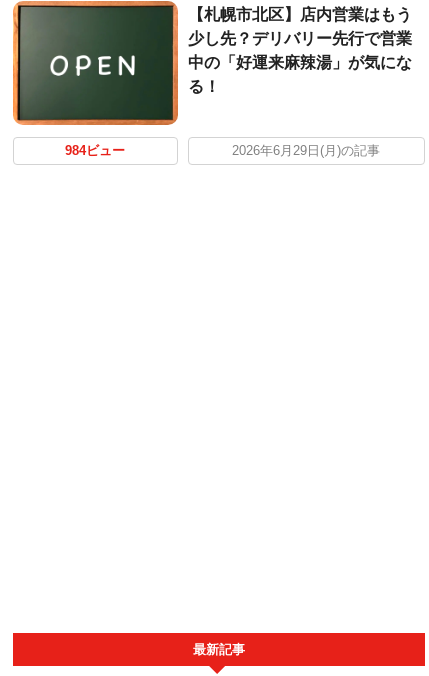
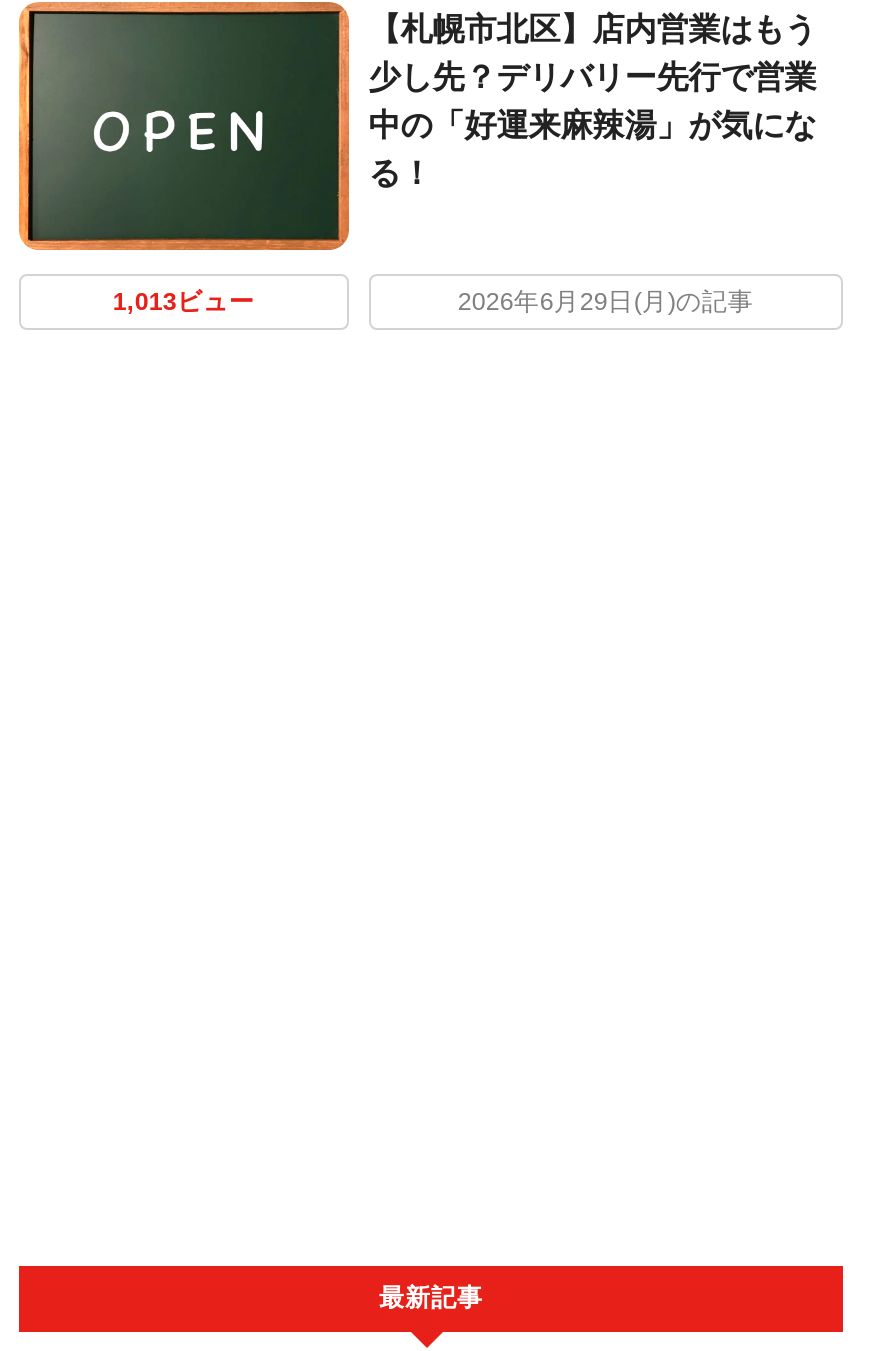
- 984ビュー
+ 1,013ビュー
